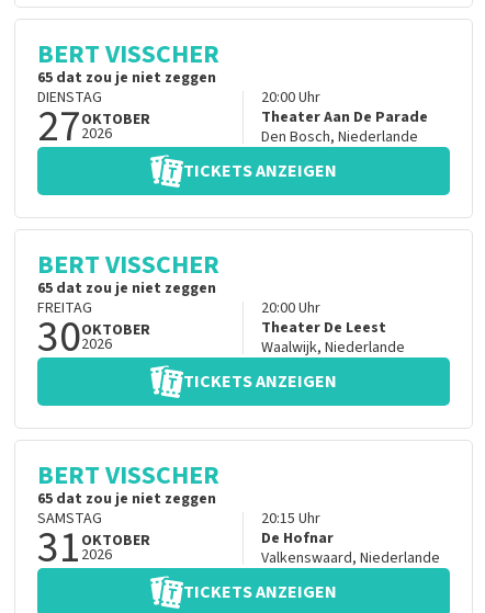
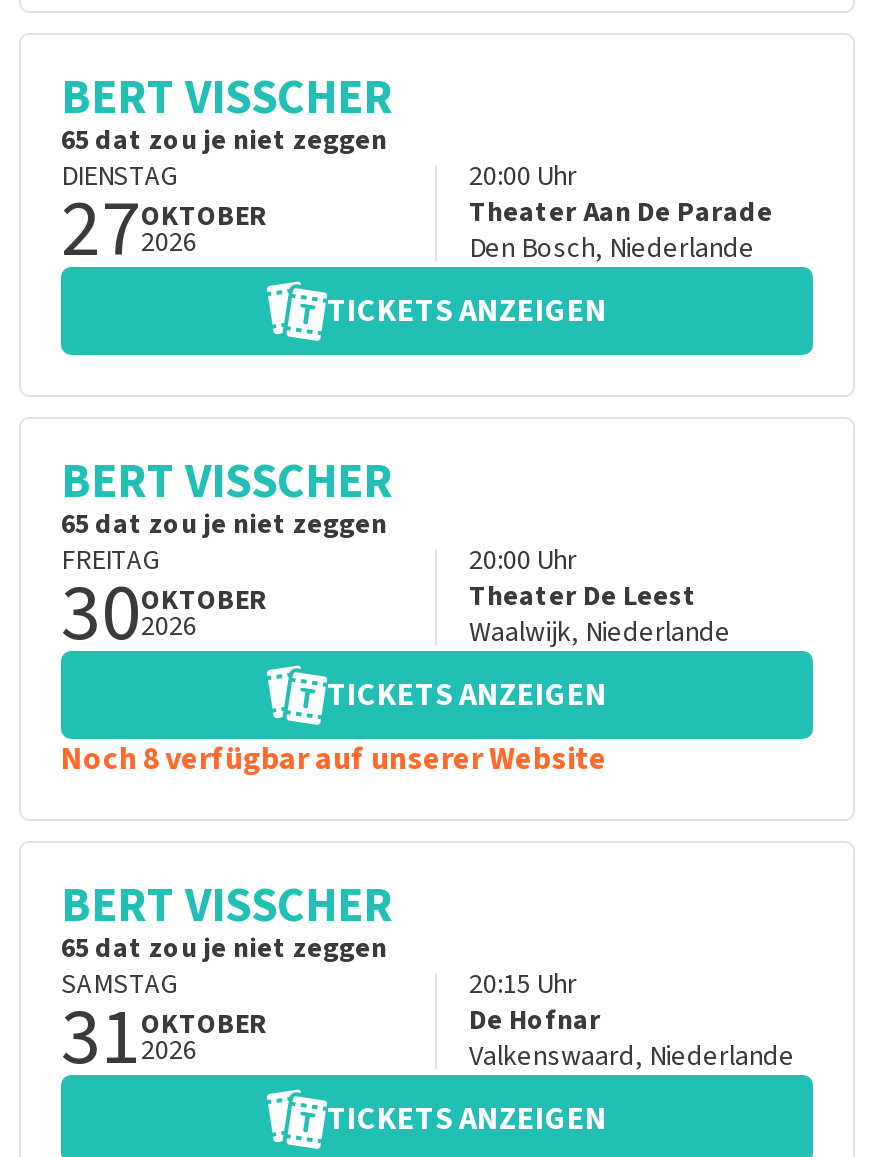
+ Noch 8 verfügbar auf unserer Website
